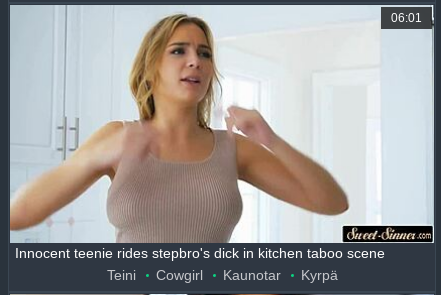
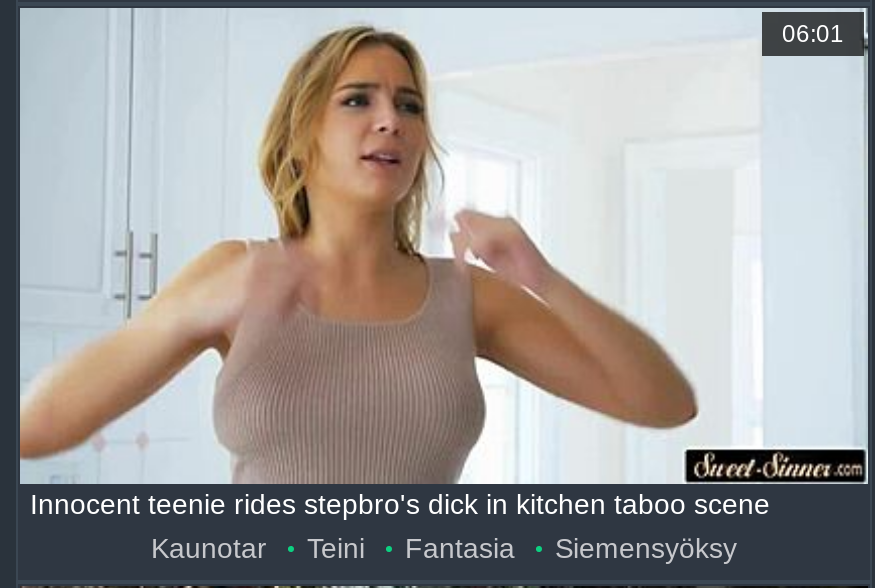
- Cowgirl
- Kaunotar
- Kyrpä
+ Fantasia
+ Siemensyöksy

+ Kaunotar
